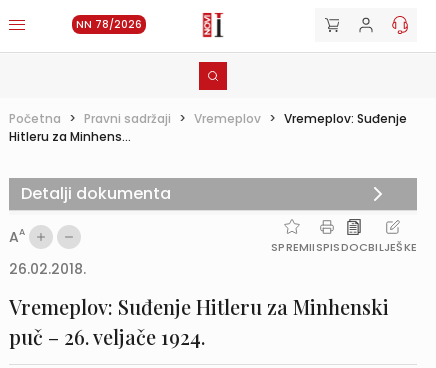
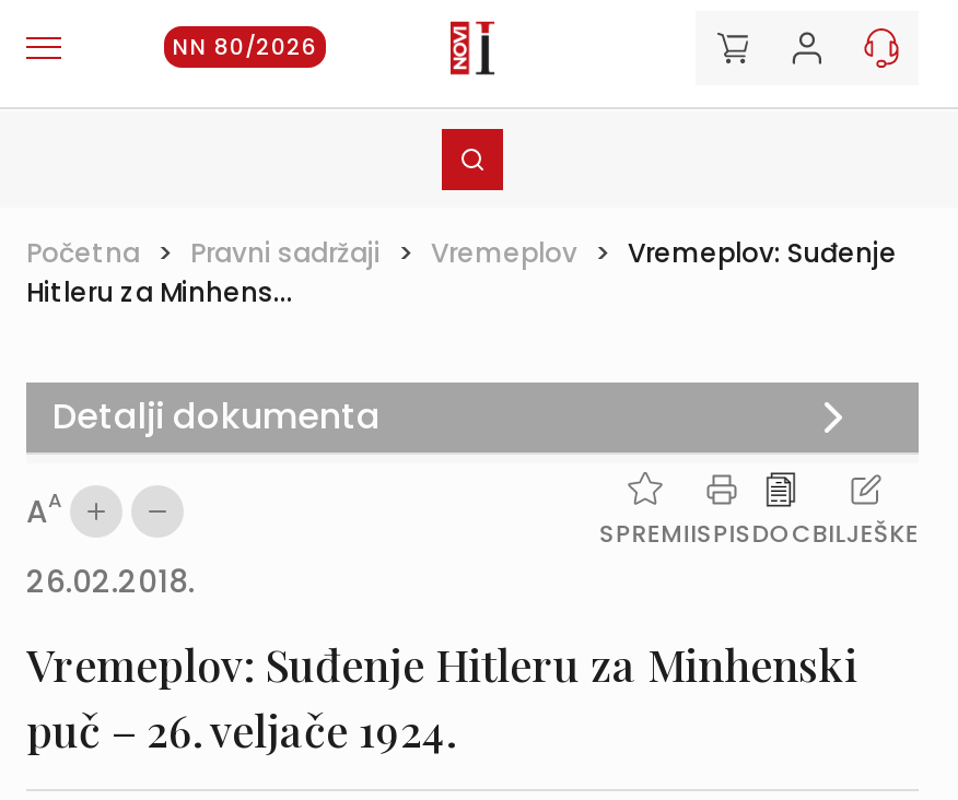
- NN 78/2026
+ NN 80/2026
